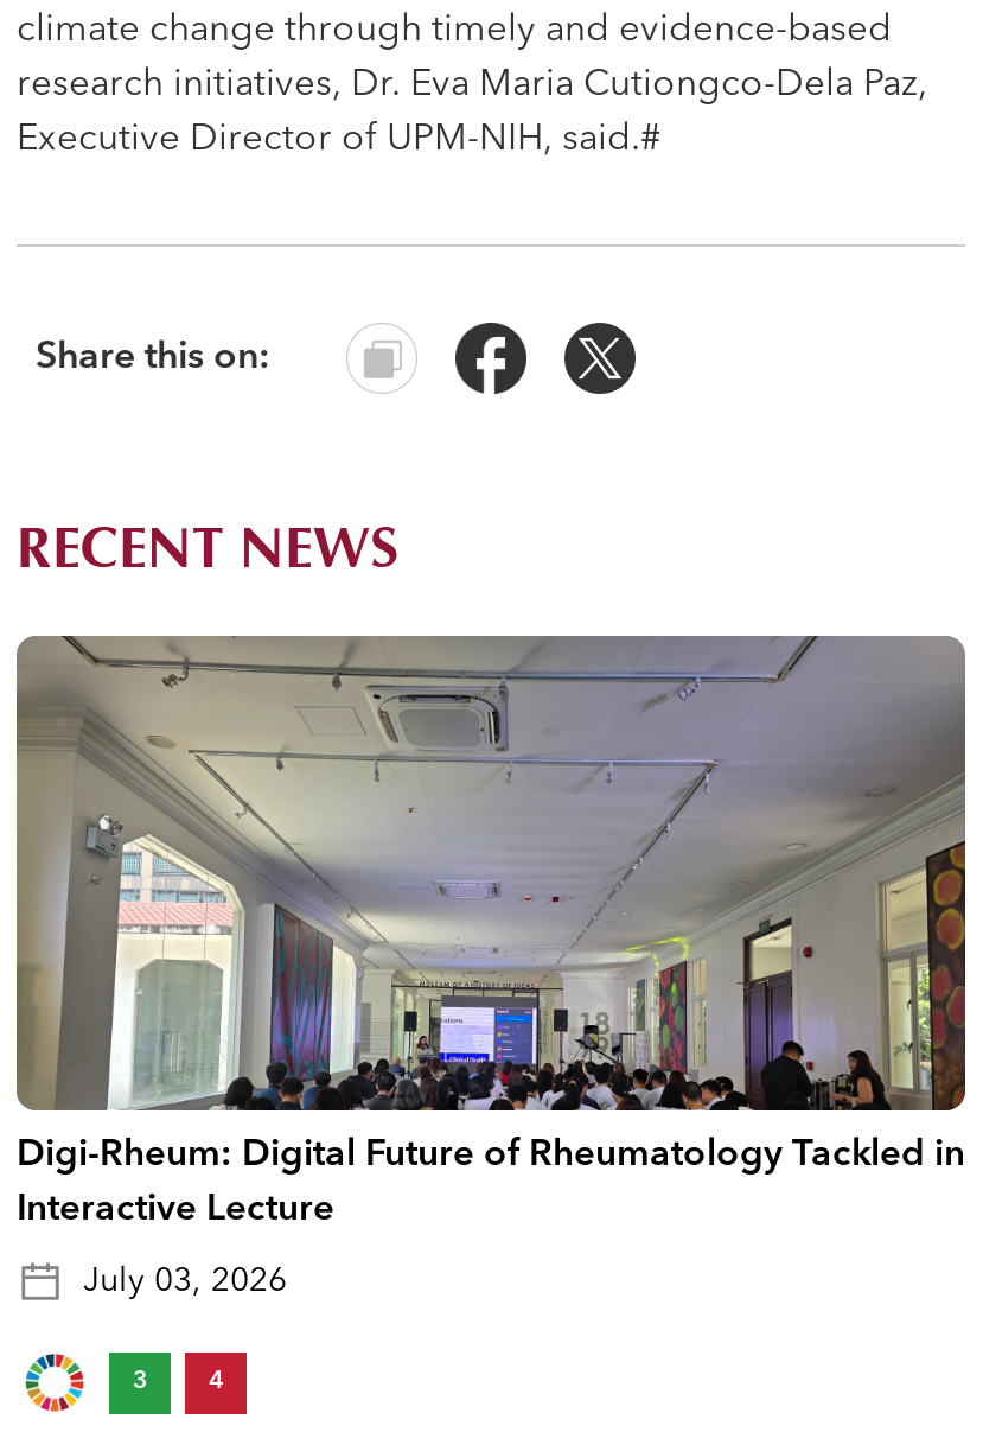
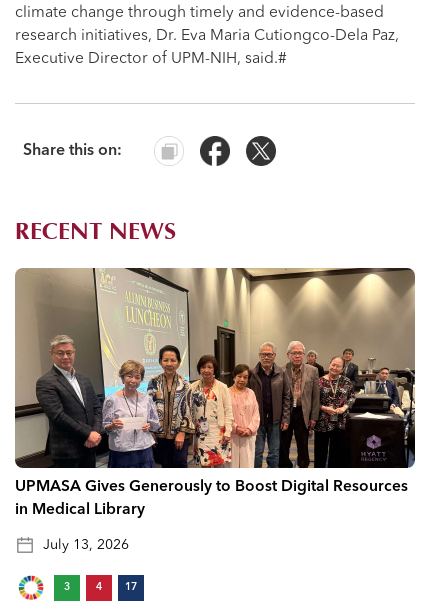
- [image]
- Digi-Rheum: Digital Future of Rheumatology Tackled in
- Interactive Lecture
+ [image]
+ UPMASA Gives Generously to Boost Digital Resources
+ in Medical Library

- July 03, 2026
+ July 13, 2026

+ 17
